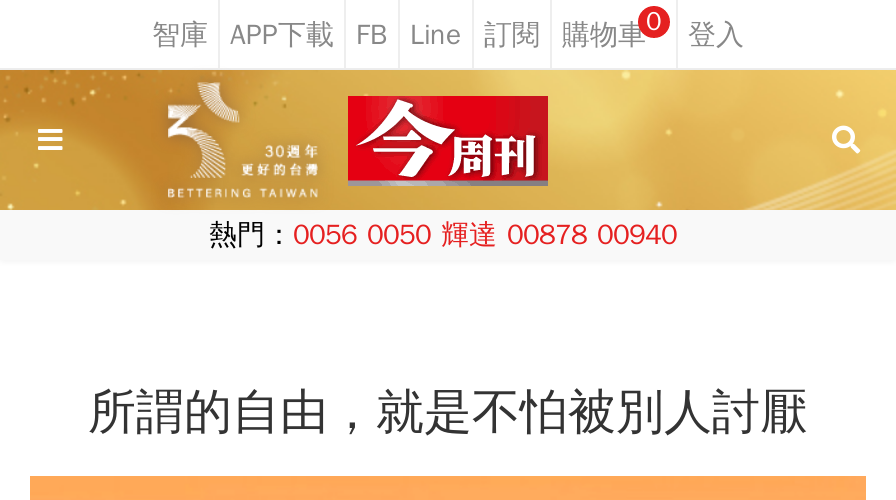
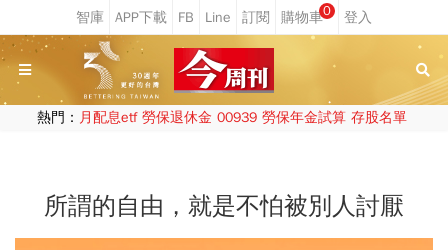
- 熱門：0056 0050 輝達 00878 00940
+ 熱門：月配息etf 勞保退休金 00939 勞保年金試算 存股名單
